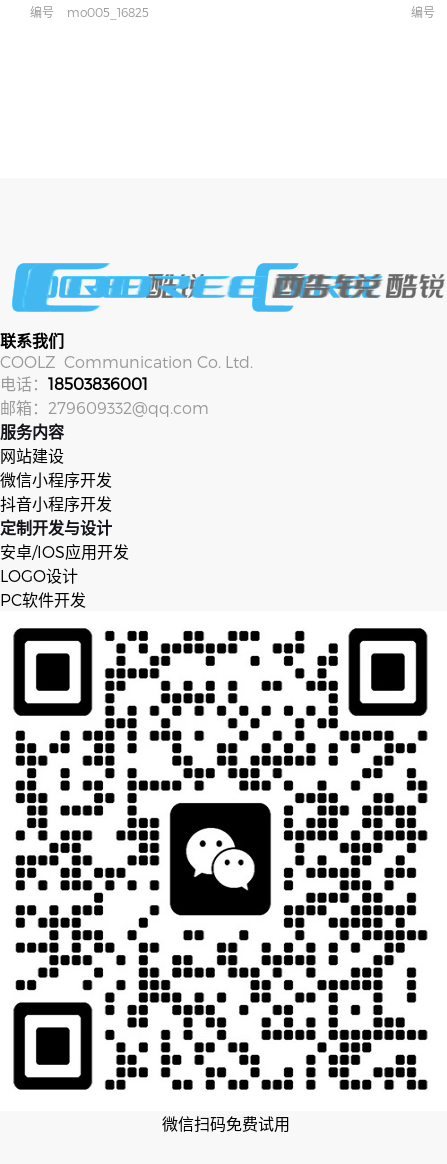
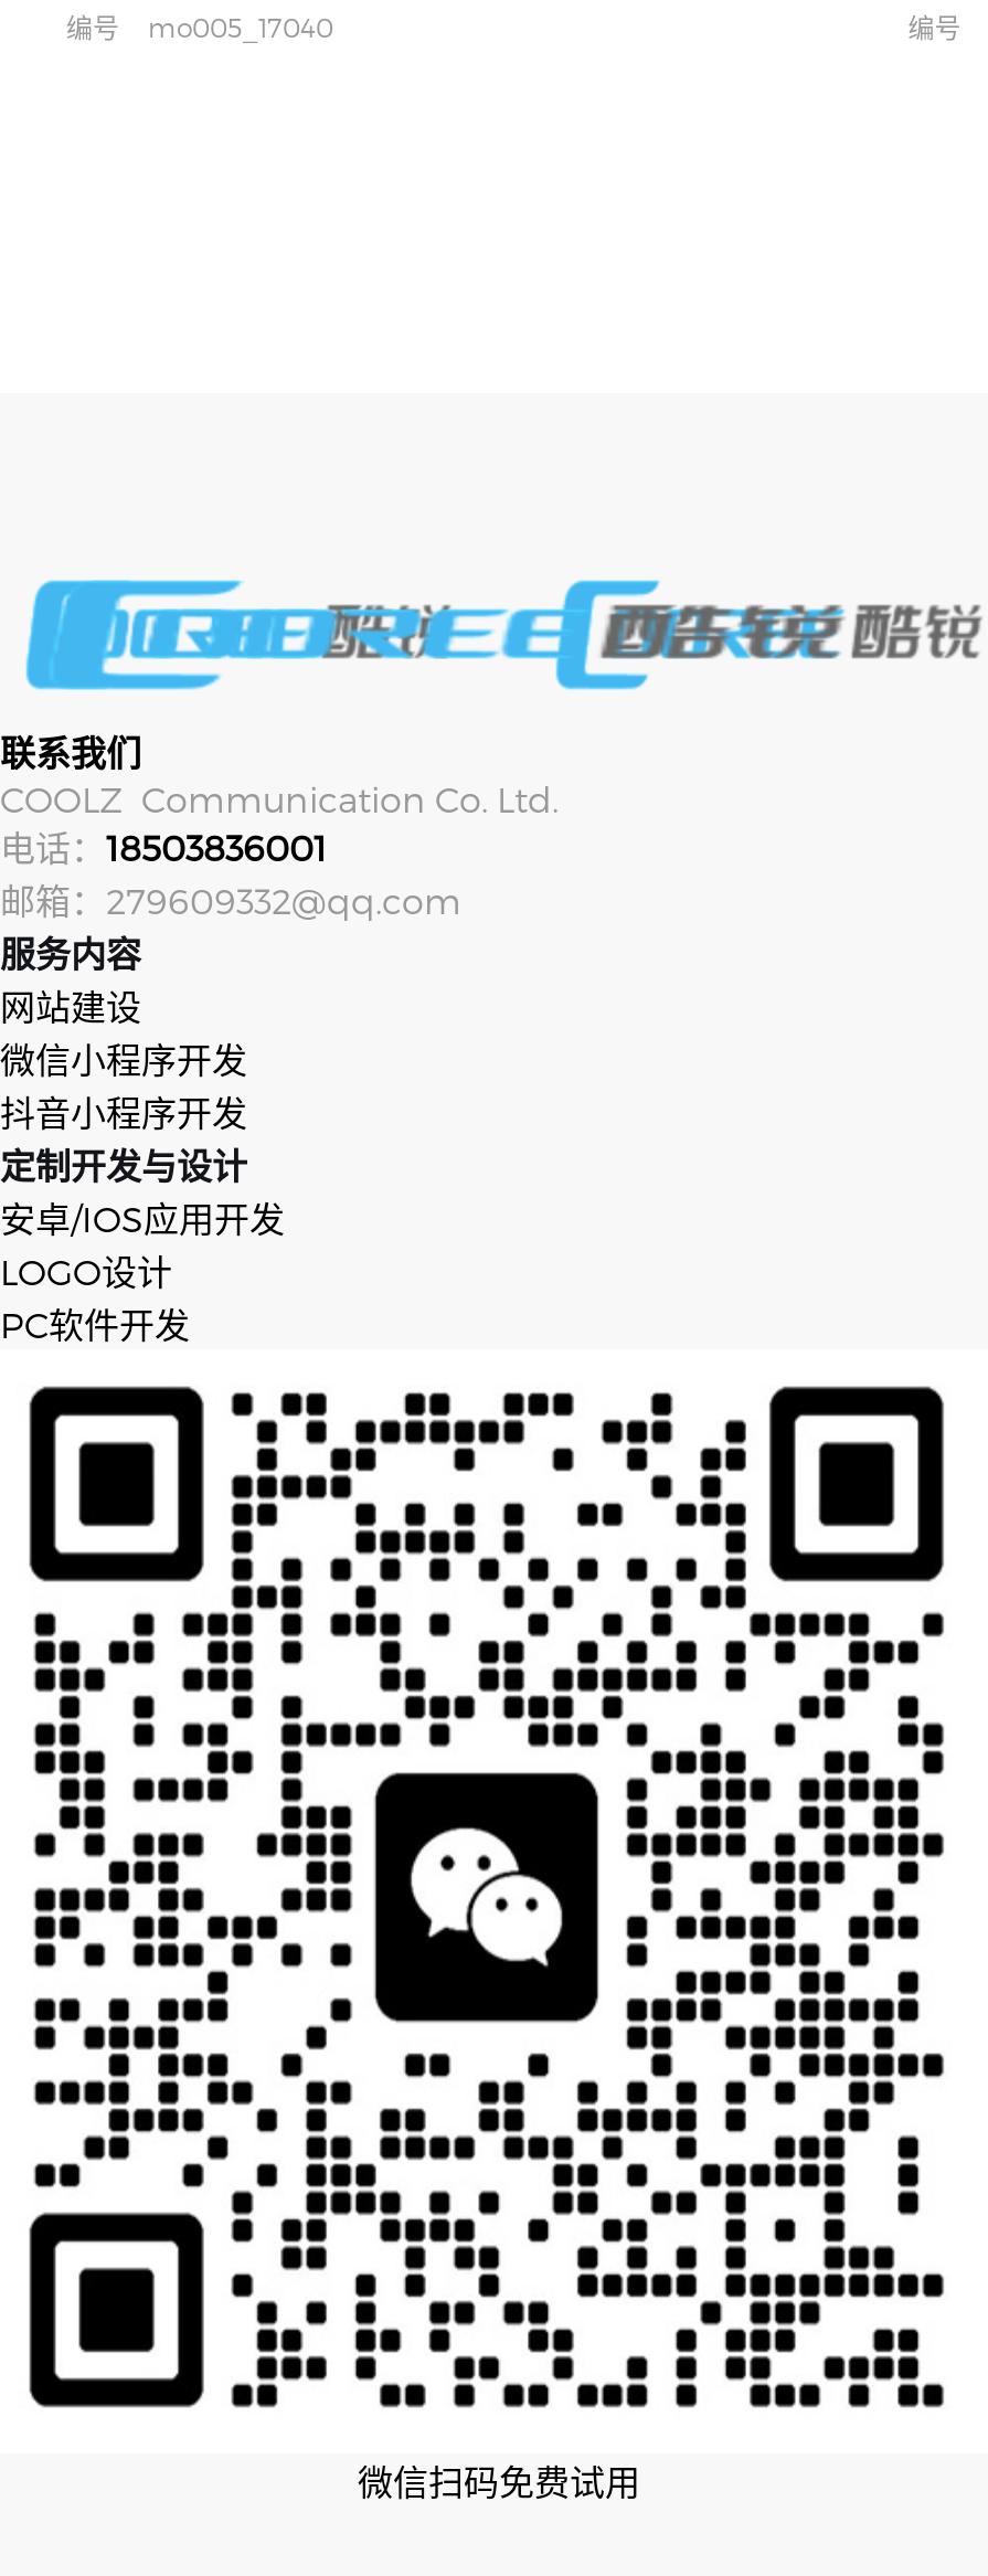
- 编号 mo005_16825
+ 编号 mo005_17040
